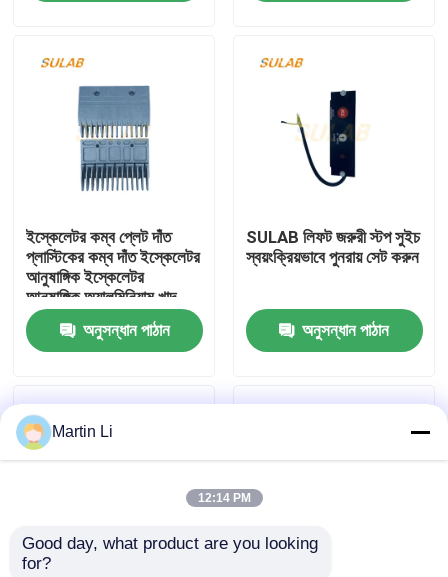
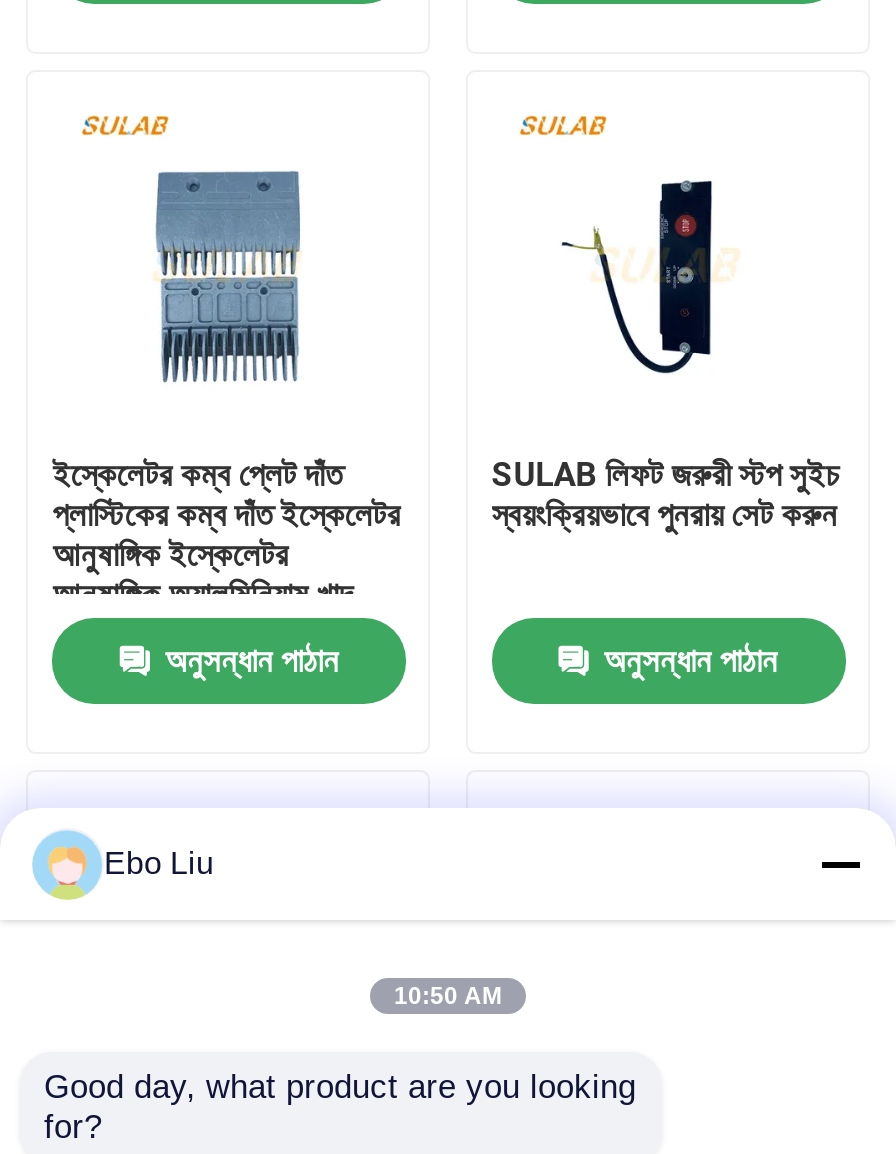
- Martin Li
+ Ebo Liu

- 12:14 PM
+ 10:50 AM
